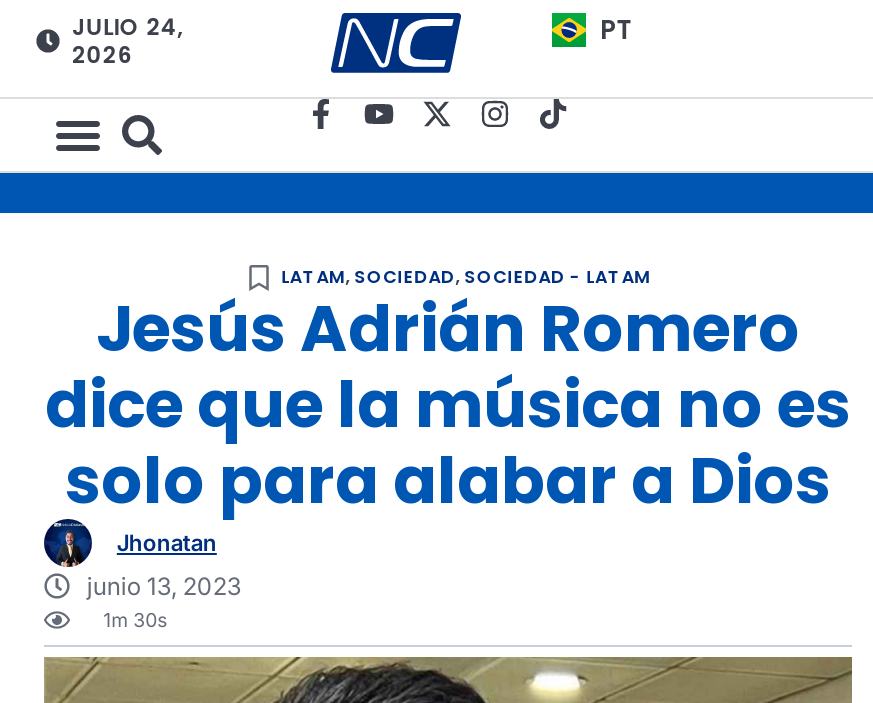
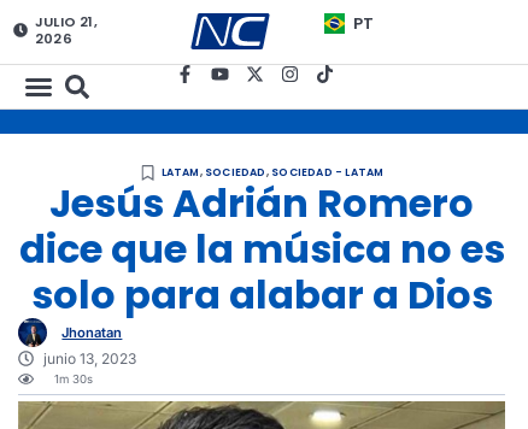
- JULIO 24,
+ JULIO 21,
